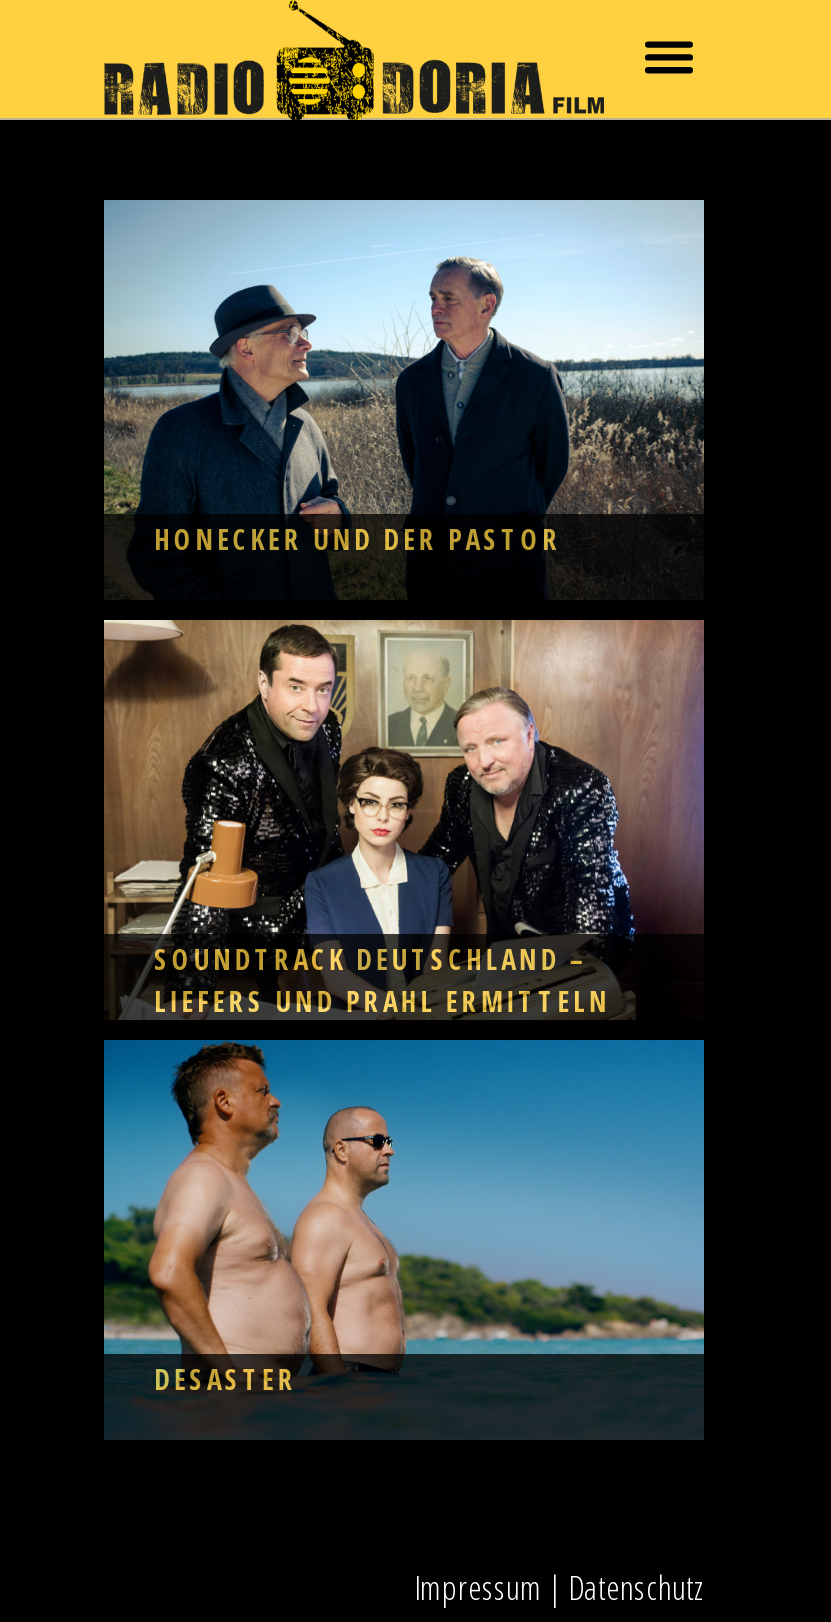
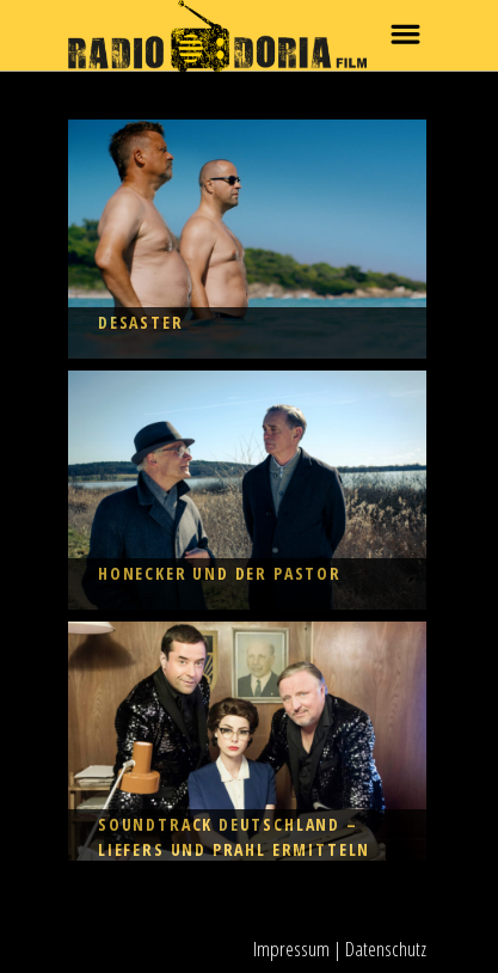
moved down: [image] | HONECKER UND DER PASTOR | SOUNDTRACK DEUTSCHLAND – | LIEFERS UND PRAHL ERMITTELN

moved up: [image] | DESASTER
